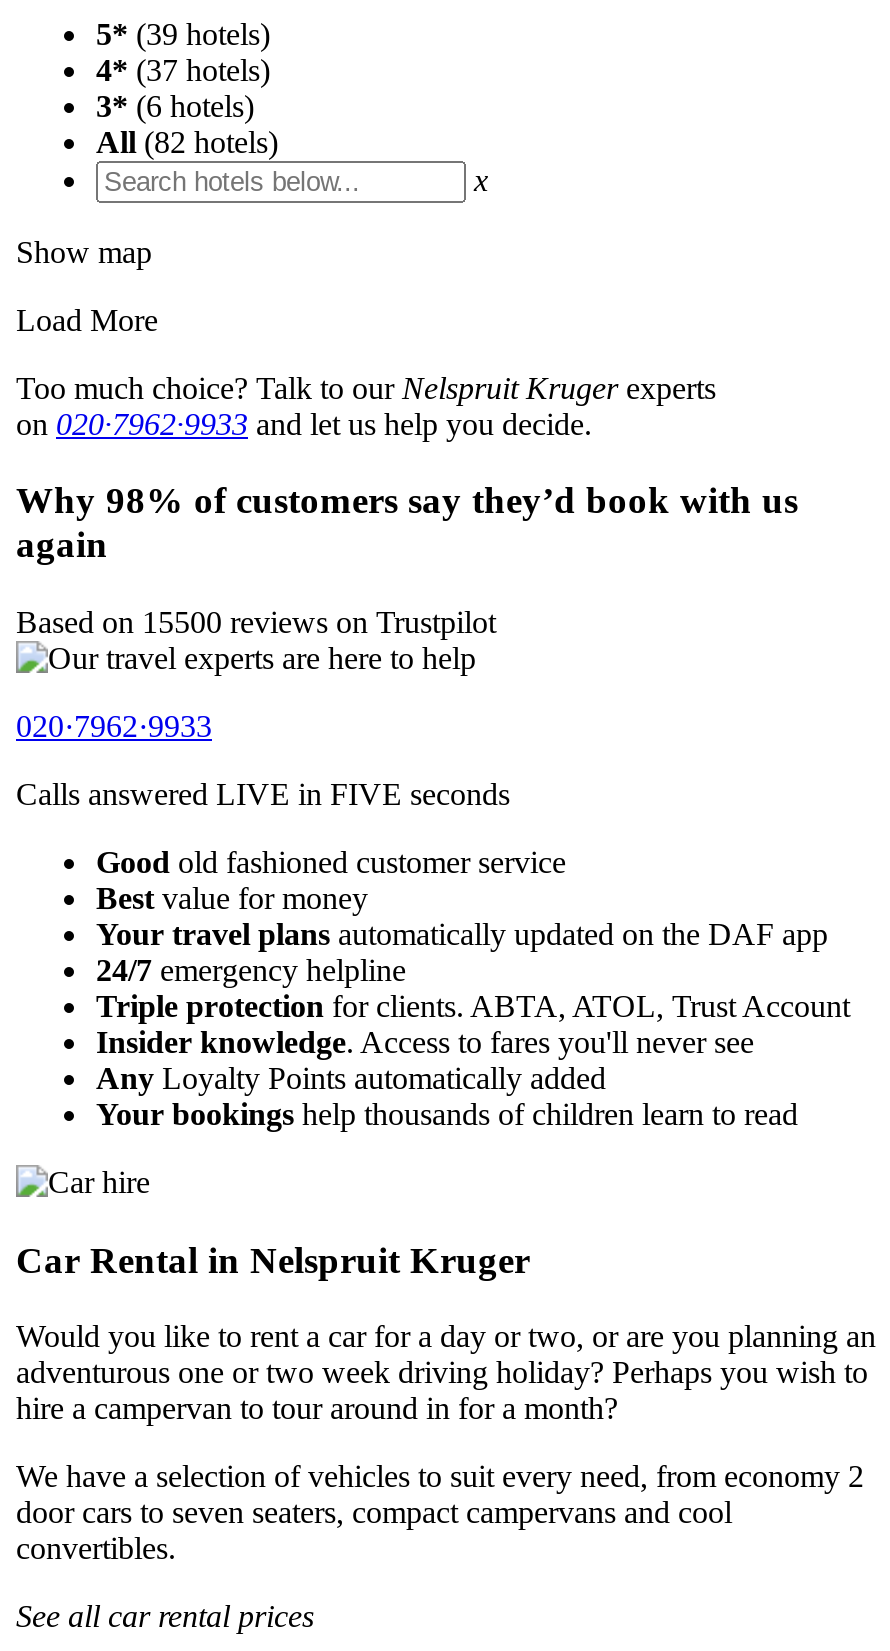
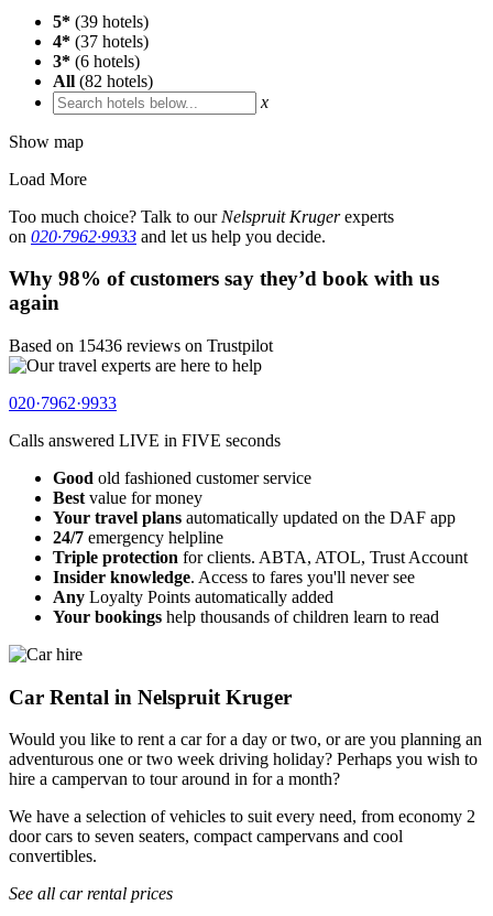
- Based on 15500 reviews on Trustpilot
+ Based on 15436 reviews on Trustpilot
